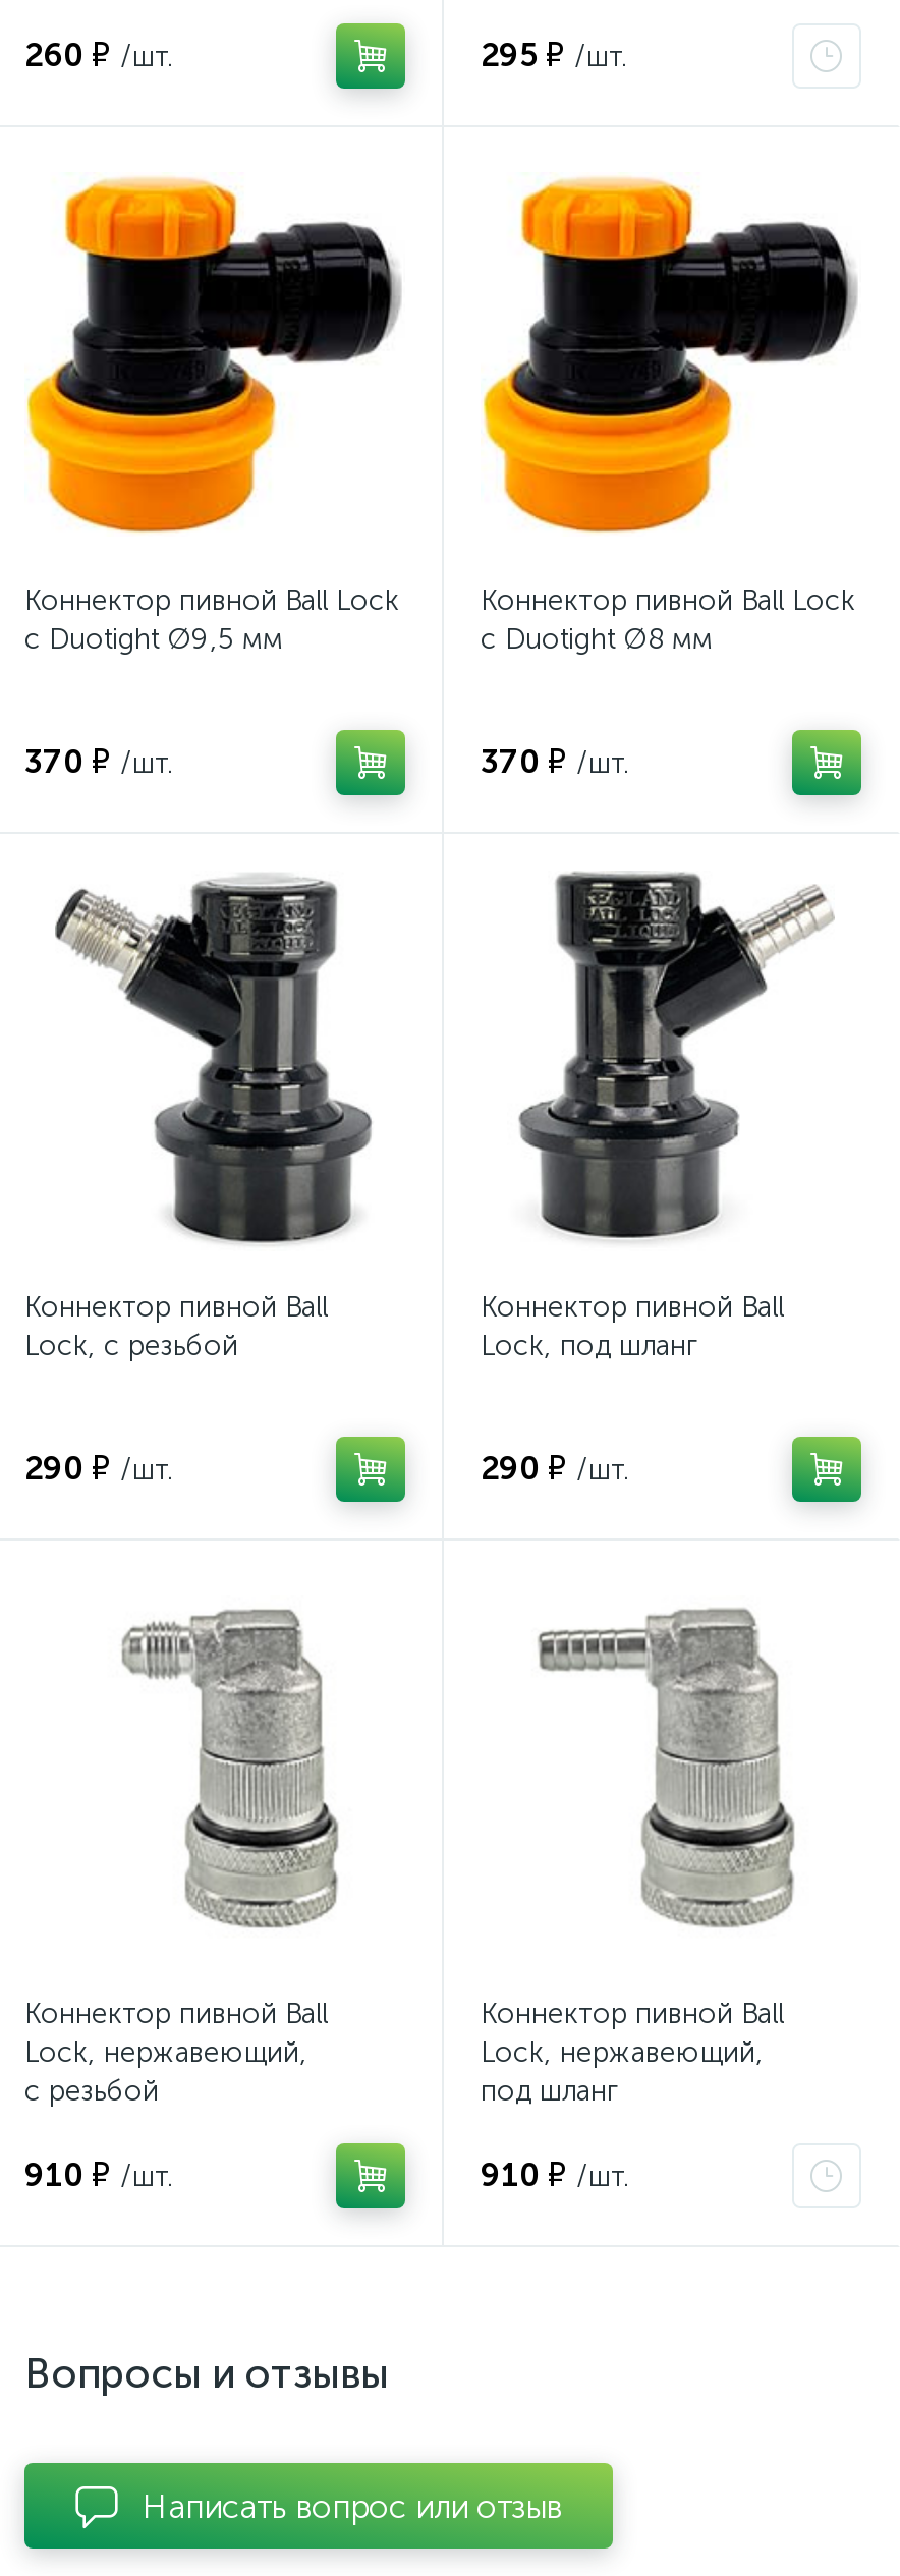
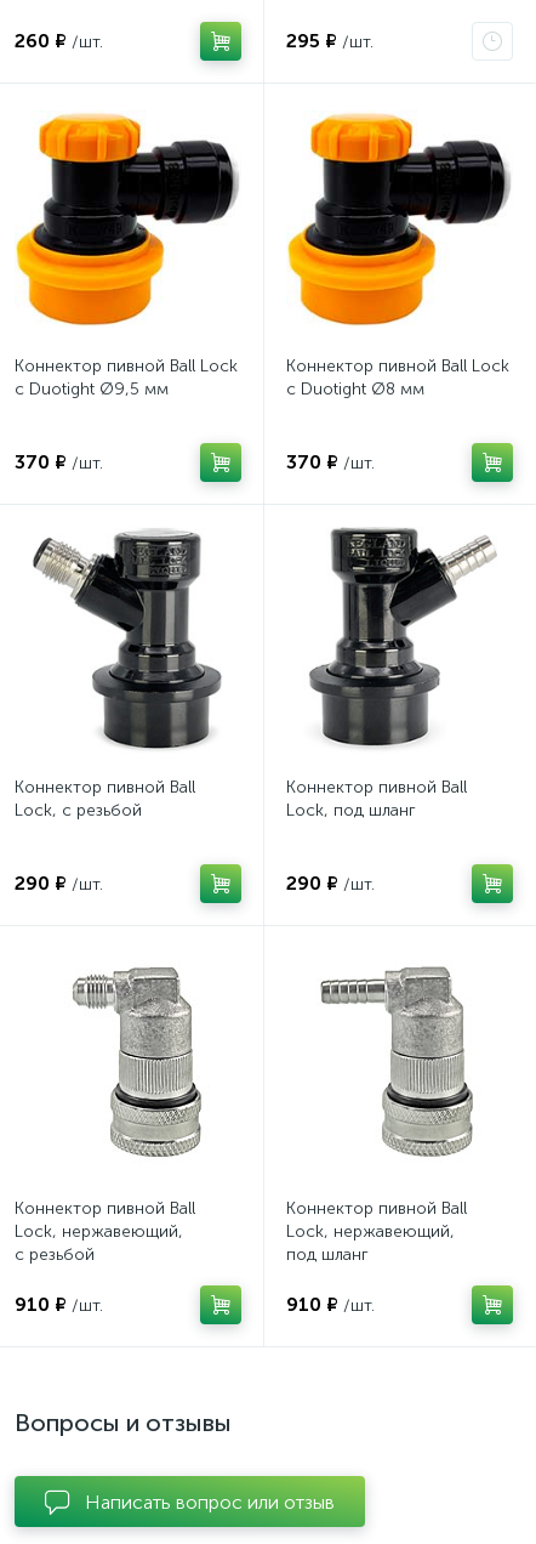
+ [image]
